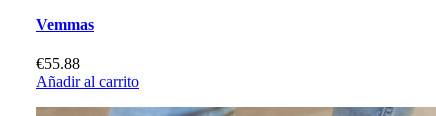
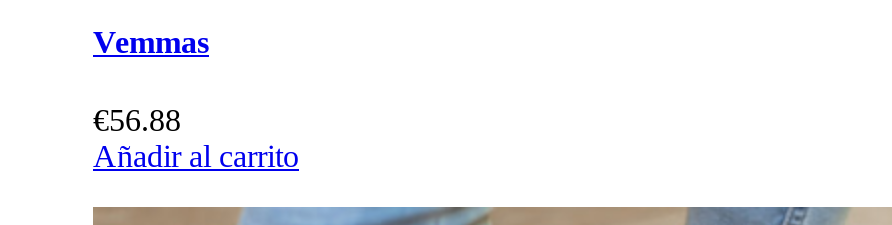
- €55.88
+ €56.88
